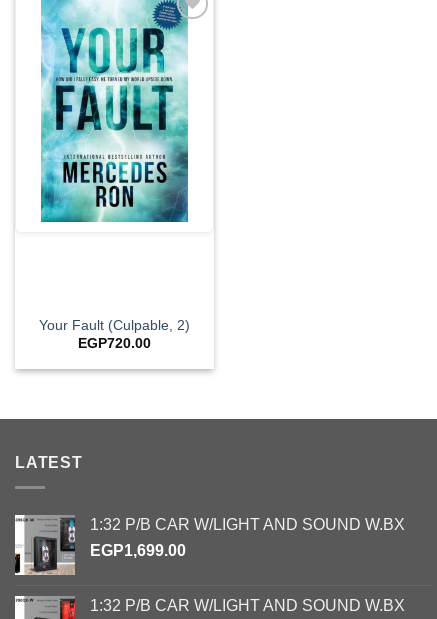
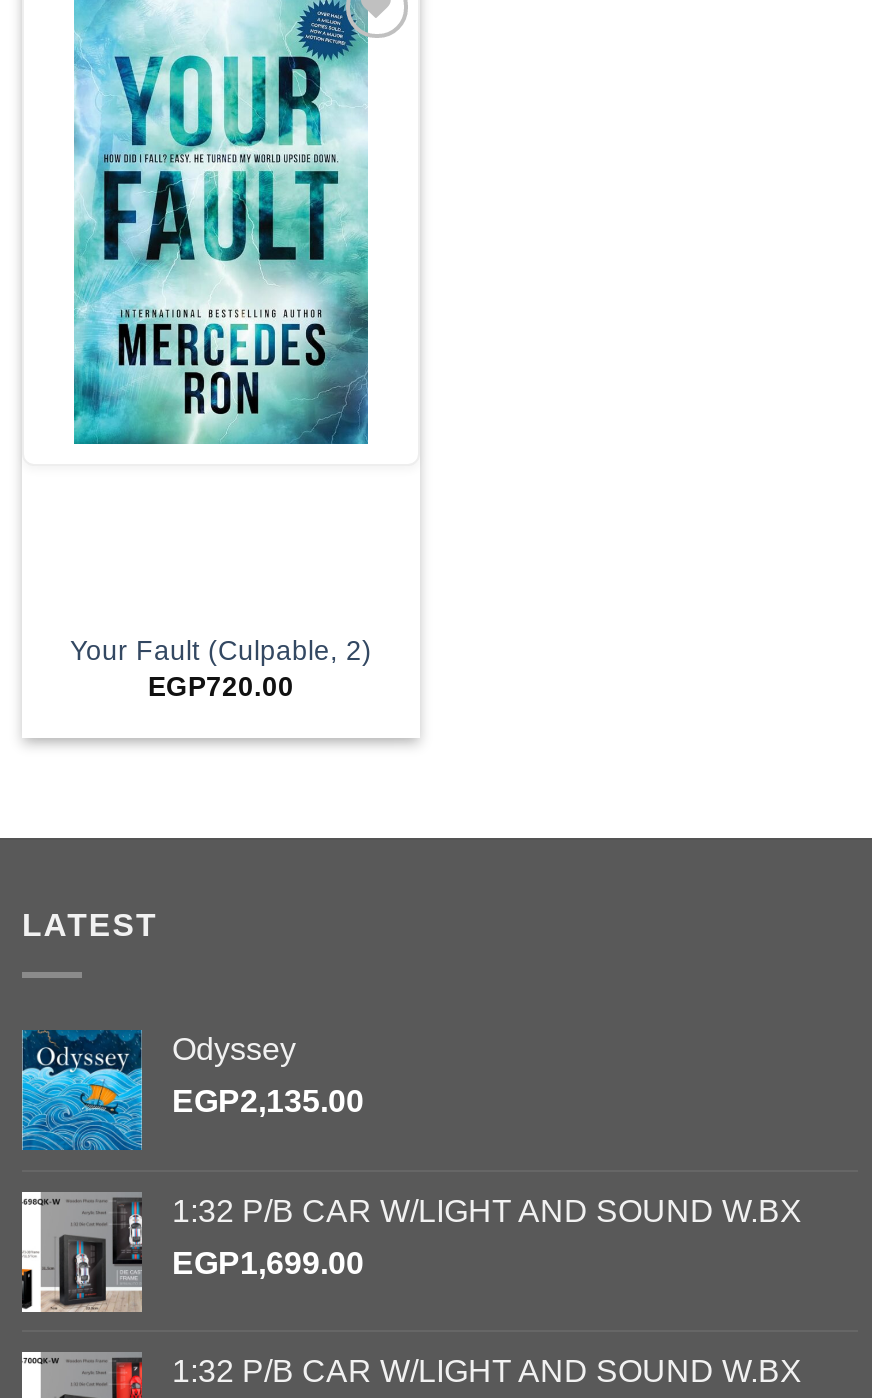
+ [image]
+ Odyssey
+ EGP2,135.00
